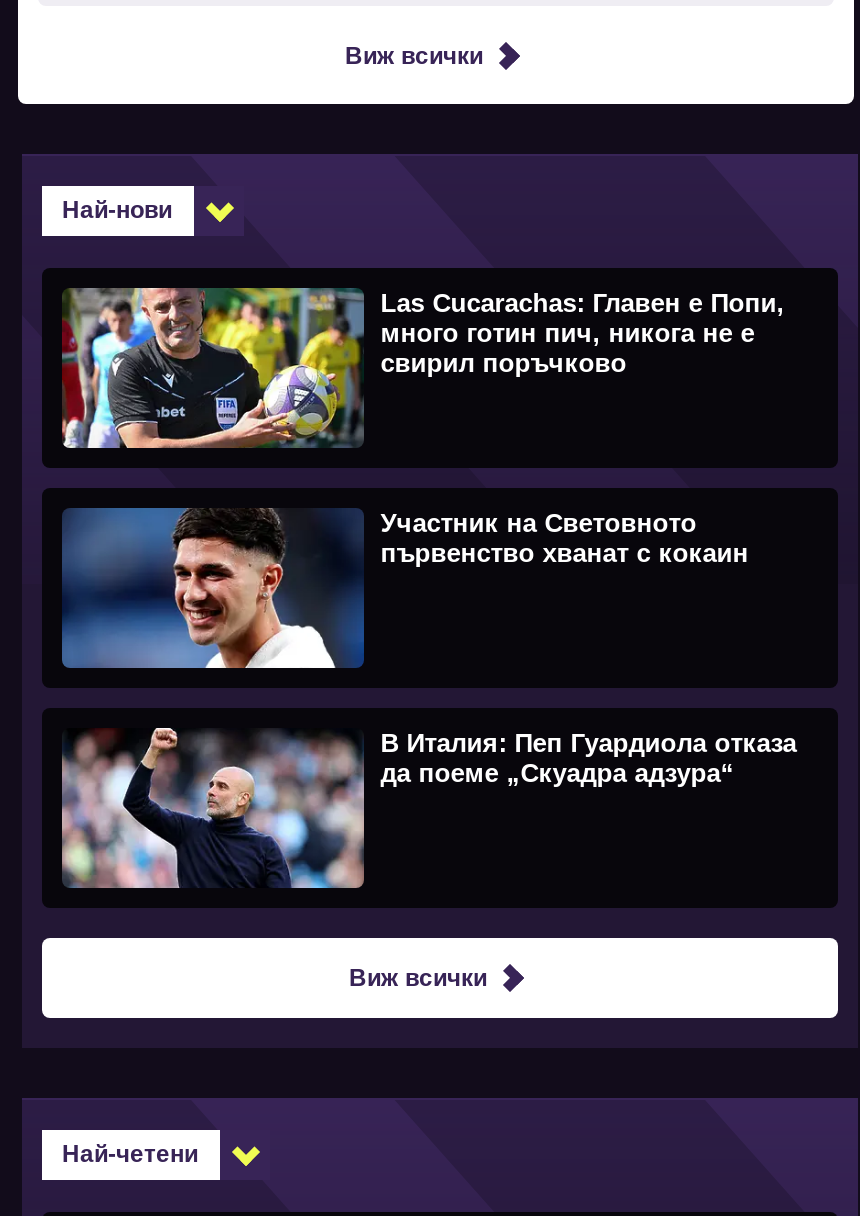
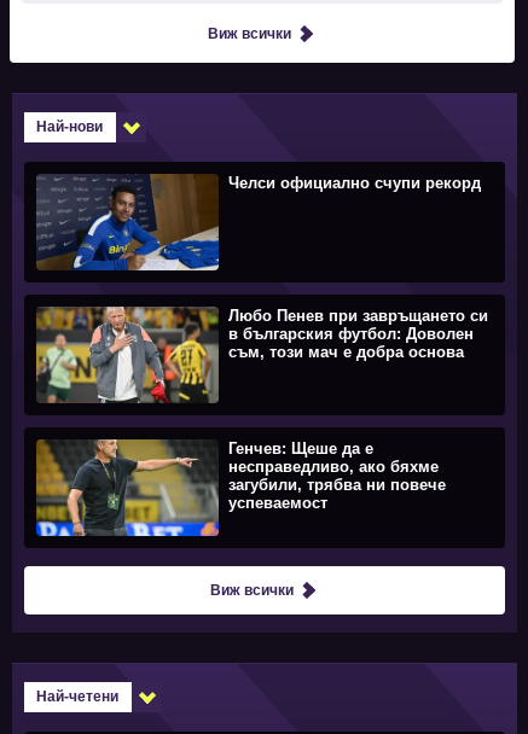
- [image]
- Las Cucarachas: Главен е Попи,
- много готин пич, никога не е
- свирил поръчково
+ [image]
+ Челси официално счупи рекорд

- [image]
- Участник на Световното
- първенство хванат с кокаин
+ [image]
+ Любо Пенев при завръщането си
+ в българския футбол: Доволен
+ съм, този мач е добра основа

- [image]
- В Италия: Пеп Гуардиола отказа
- да поеме „Скуадра адзура“
+ [image]
+ Генчев: Щеше да е
+ несправедливо, ако бяхме
+ загубили, трябва ни повече
+ успеваемост
